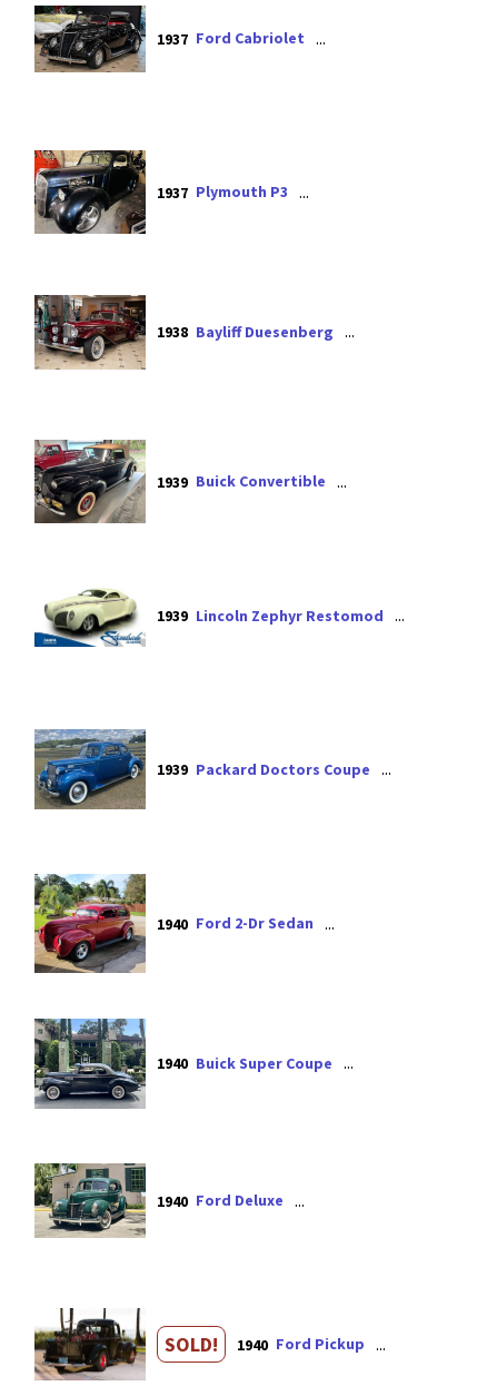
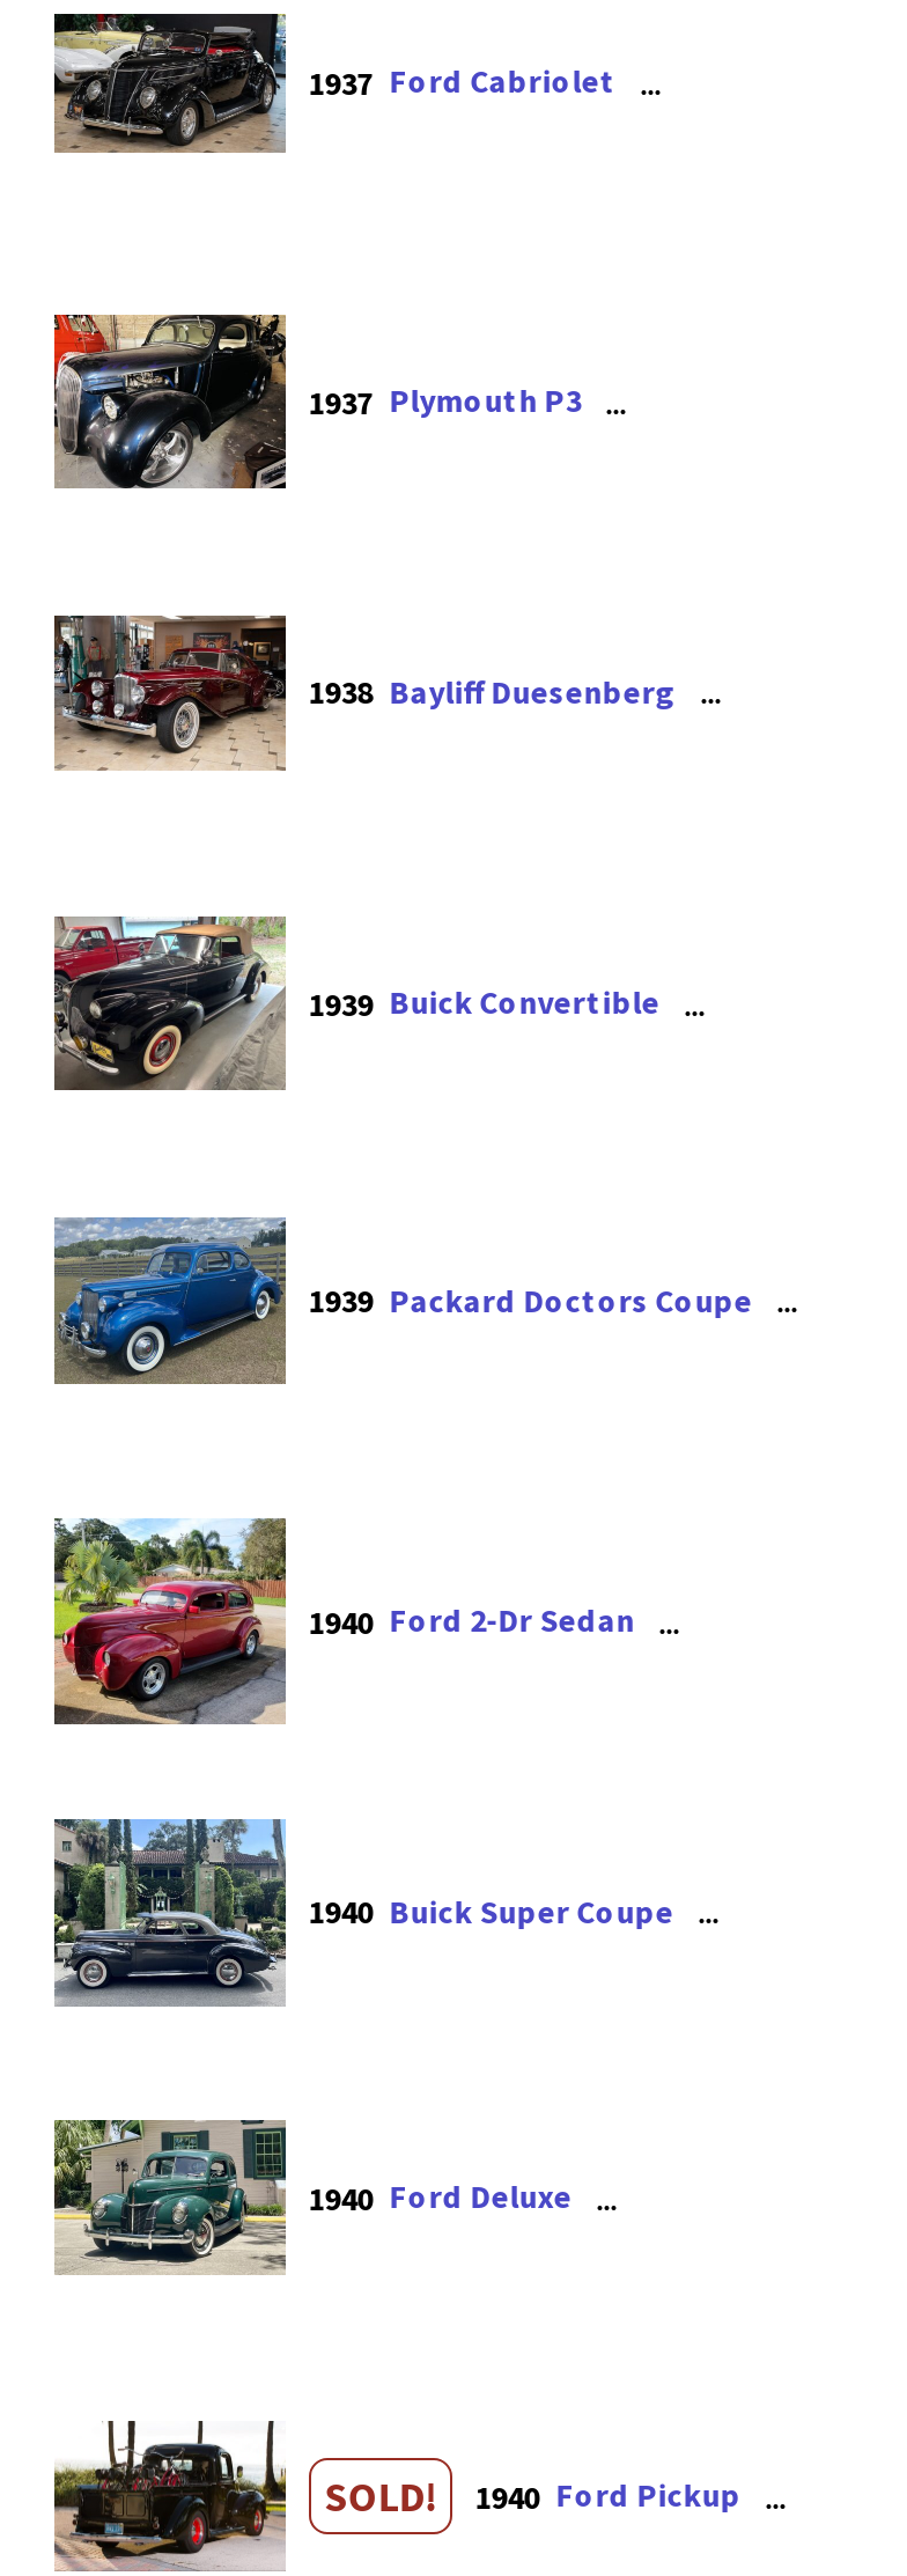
- [image]
- 1939 Lincoln Zephyr Restomod
